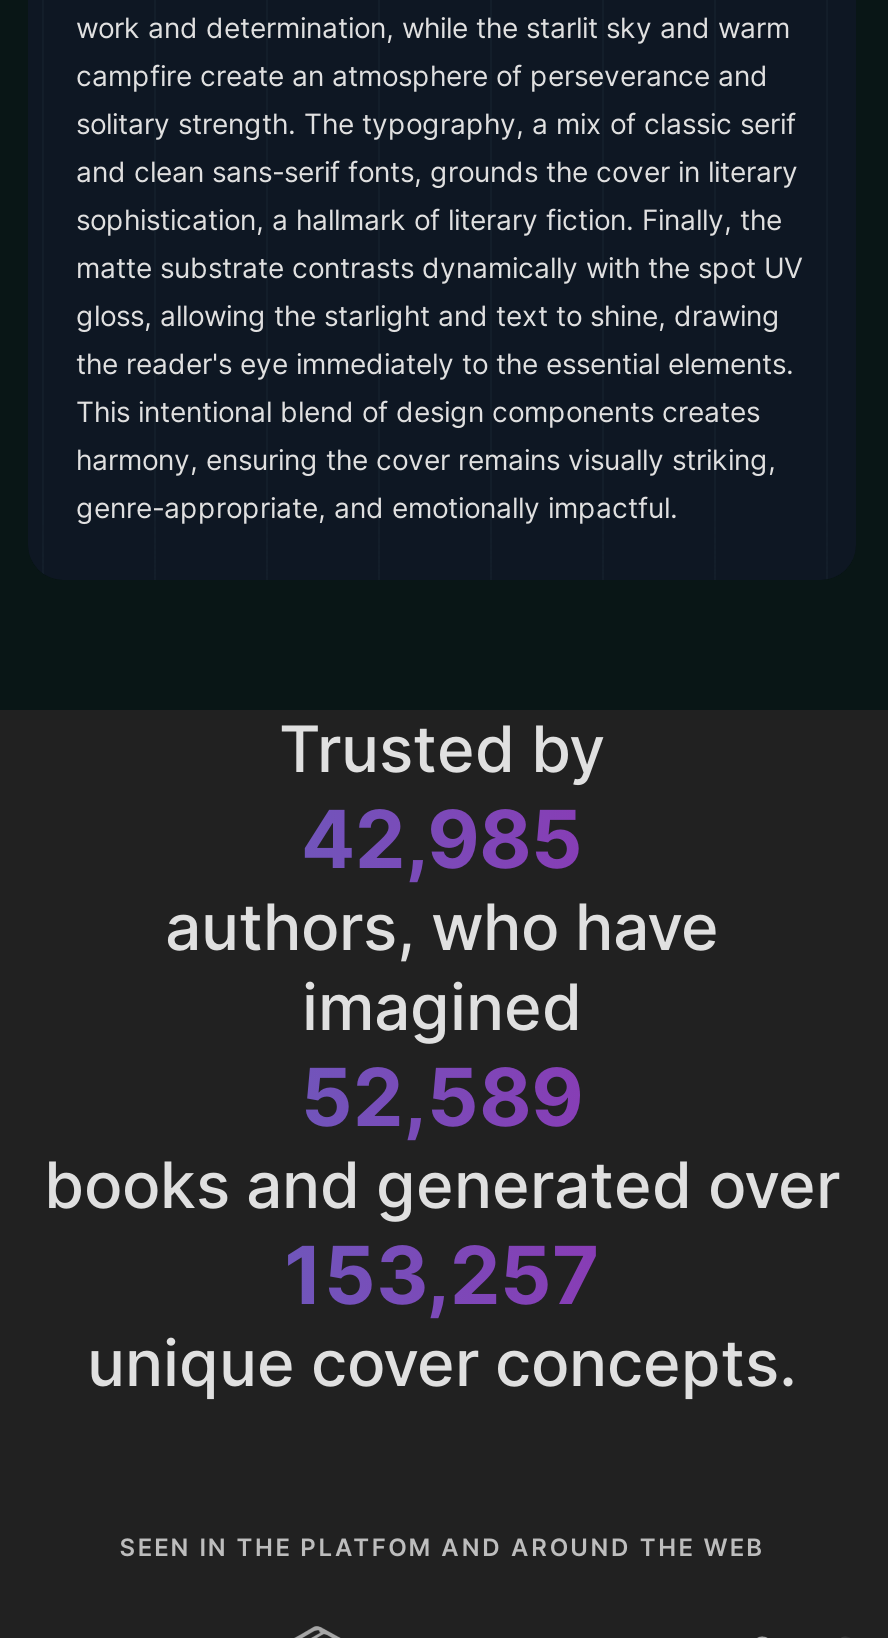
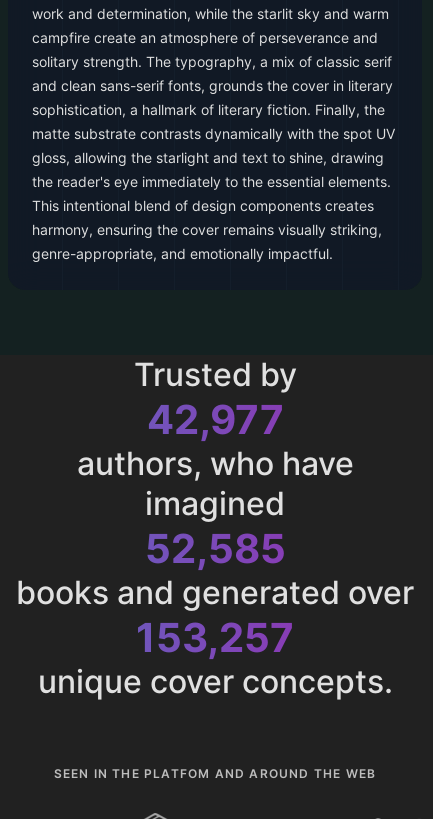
- 42,985
+ 42,977

- 52,589
+ 52,585
